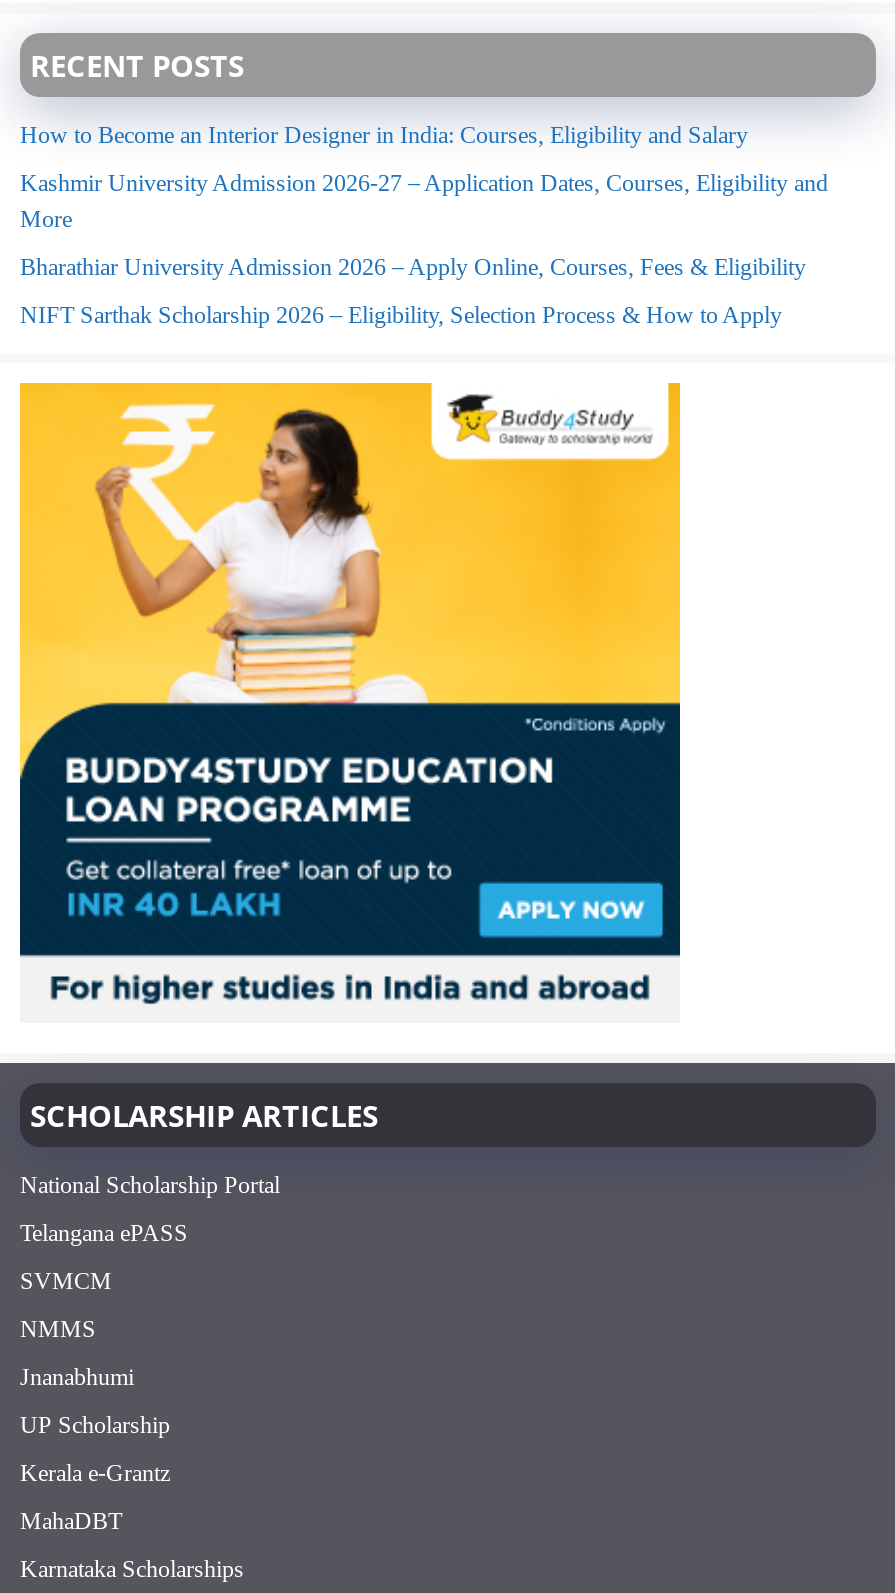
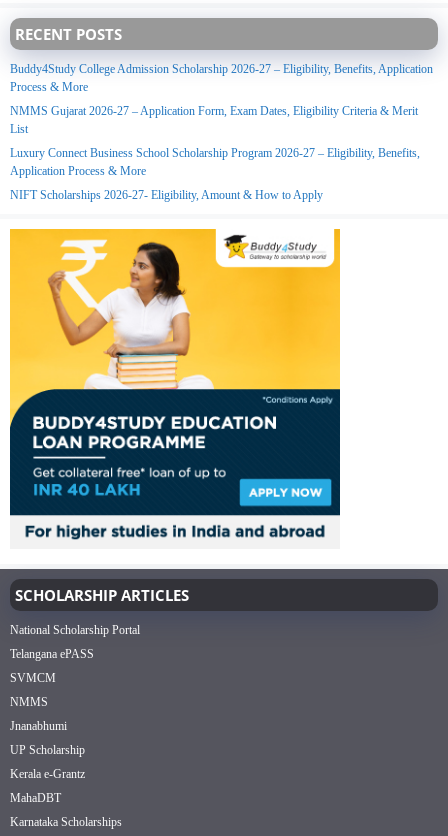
- How to Become an Interior Designer in India: Courses, Eligibility and Salary
+ Buddy4Study College Admission Scholarship 2026-27 – Eligibility, Benefits, Application
+ Process & More

- Kashmir University Admission 2026-27 – Application Dates, Courses, Eligibility and
- More
+ NMMS Gujarat 2026-27 – Application Form, Exam Dates, Eligibility Criteria & Merit
+ List

- Bharathiar University Admission 2026 – Apply Online, Courses, Fees & Eligibility
+ Luxury Connect Business School Scholarship Program 2026-27 – Eligibility, Benefits,
+ Application Process & More

- NIFT Sarthak Scholarship 2026 – Eligibility, Selection Process & How to Apply
+ NIFT Scholarships 2026-27- Eligibility, Amount & How to Apply
